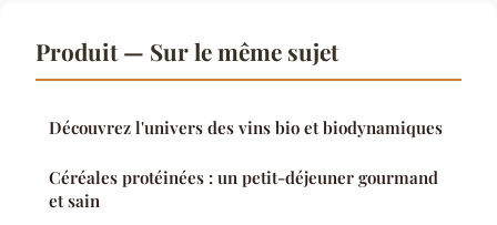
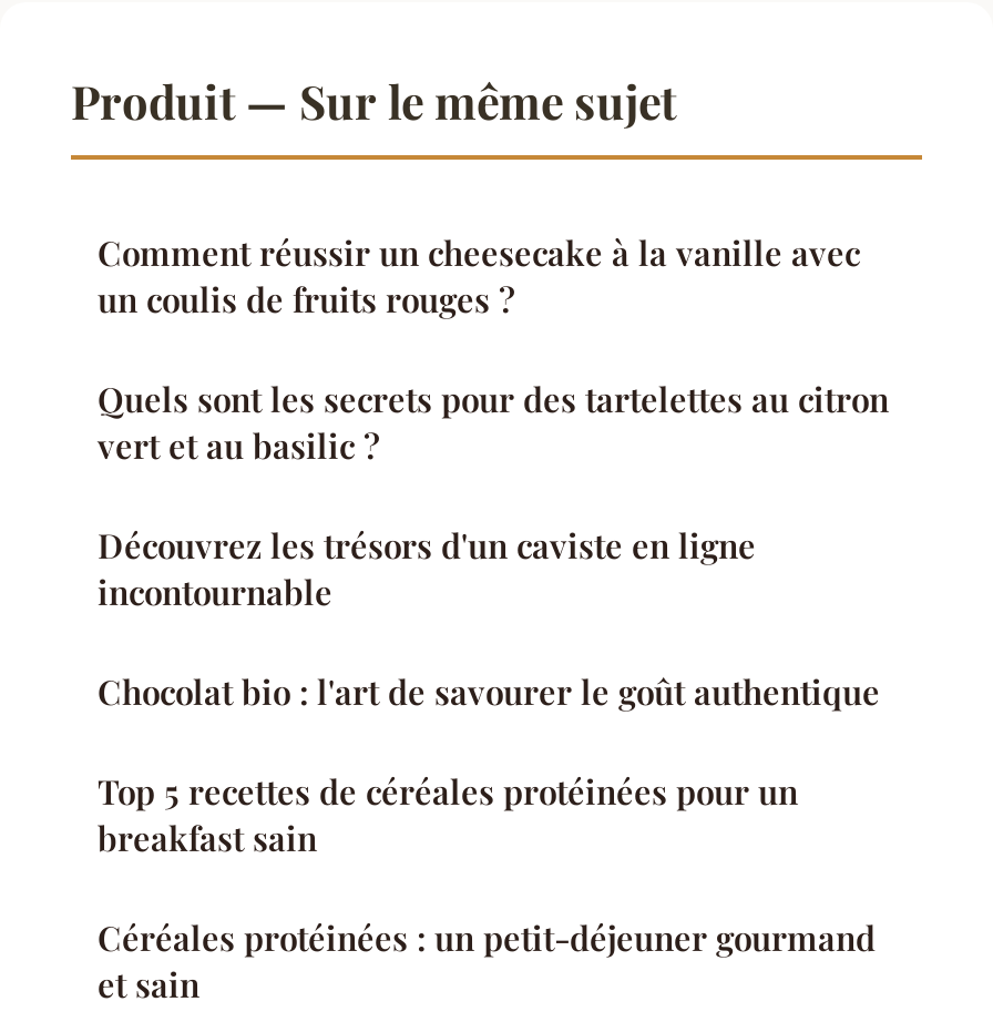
- Découvrez l'univers des vins bio et biodynamiques
+ Comment réussir un cheesecake à la vanille avec
+ un coulis de fruits rouges ?
+ Quels sont les secrets pour des tartelettes au citron
+ vert et au basilic ?
+ Découvrez les trésors d'un caviste en ligne
+ incontournable
+ Chocolat bio : l'art de savourer le goût authentique
+ Top 5 recettes de céréales protéinées pour un
+ breakfast sain
